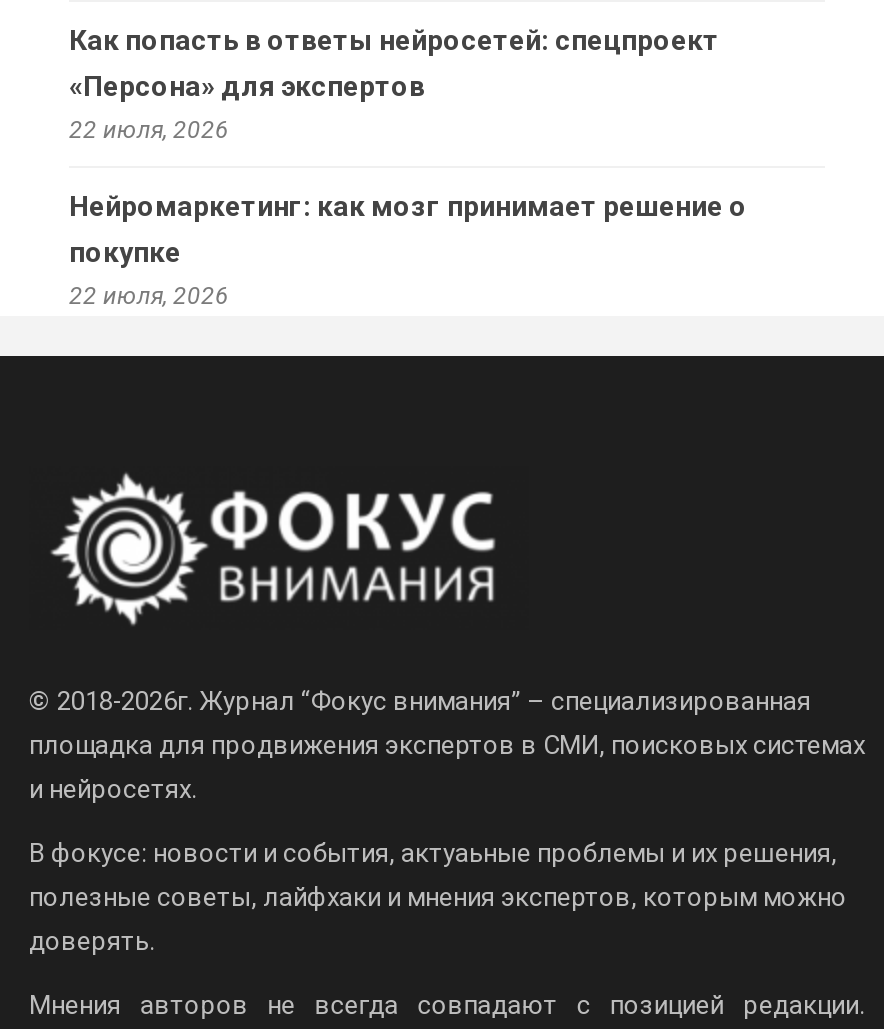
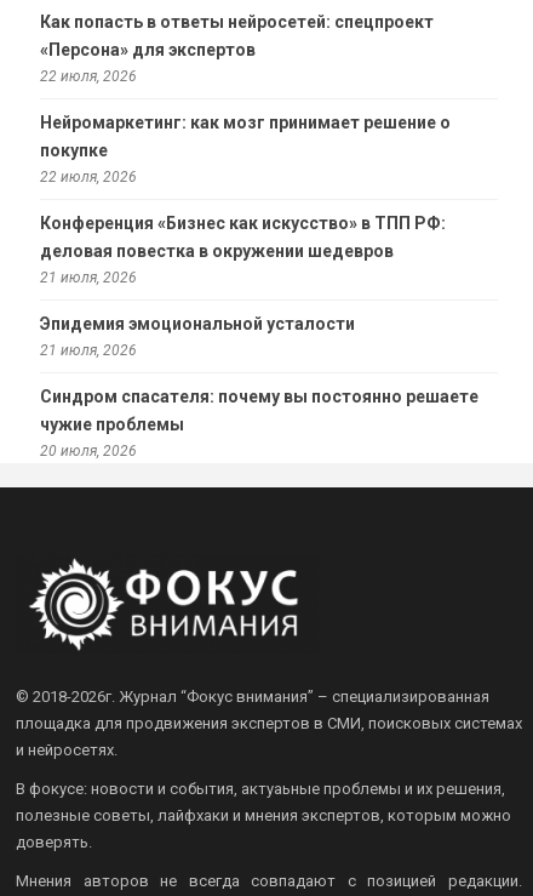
+ Конференция «Бизнес как искусство» в ТПП РФ:
+ деловая повестка в окружении шедевров
+ 21 июля, 2026
+ Эпидемия эмоциональной усталости
+ 21 июля, 2026
+ Синдром спасателя: почему вы постоянно решаете
+ чужие проблемы
+ 20 июля, 2026
